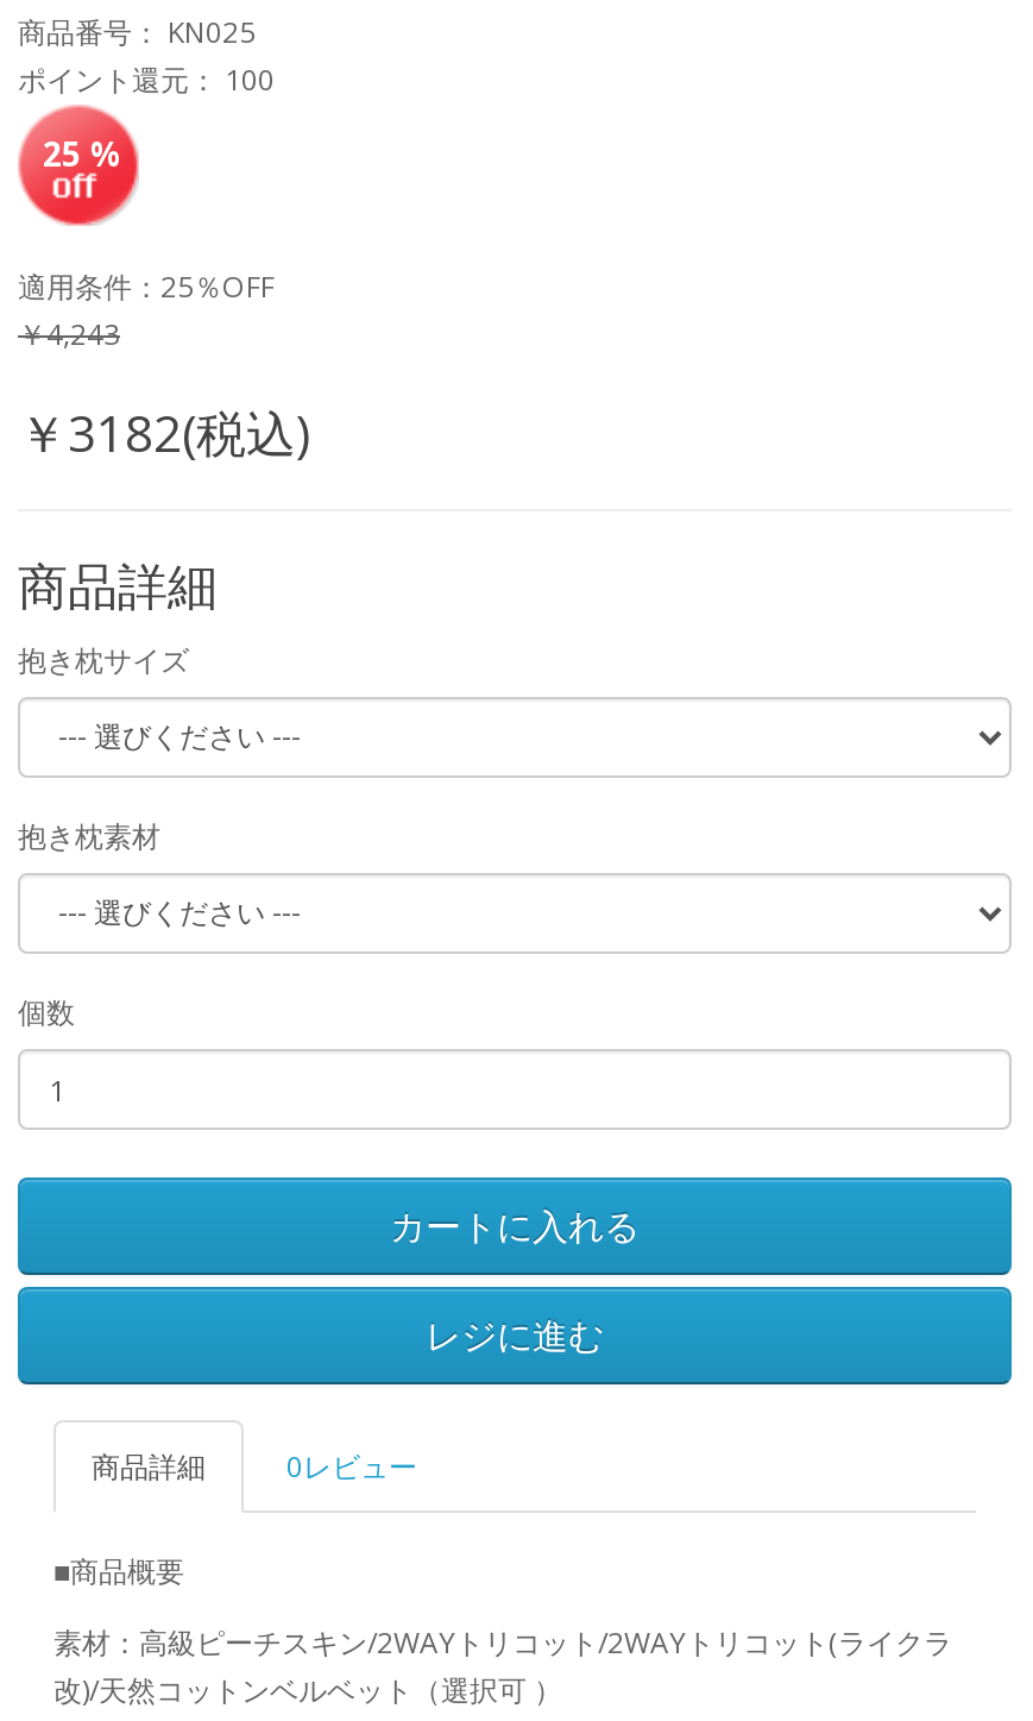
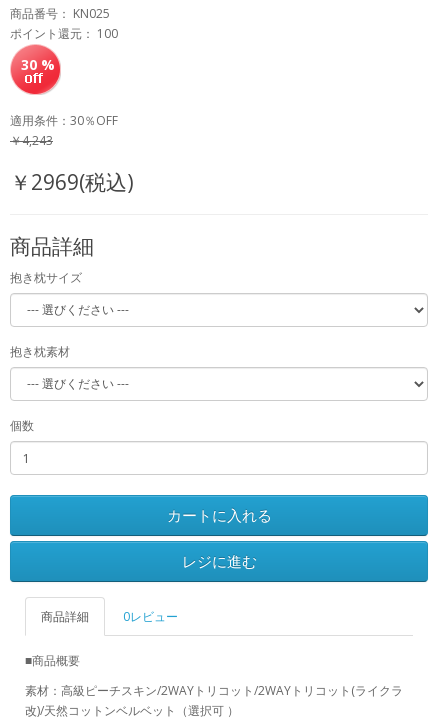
- 25 %
+ 30 %

- 適用条件：25％OFF
+ 適用条件：30％OFF

- ￥3182(税込)
+ ￥2969(税込)
